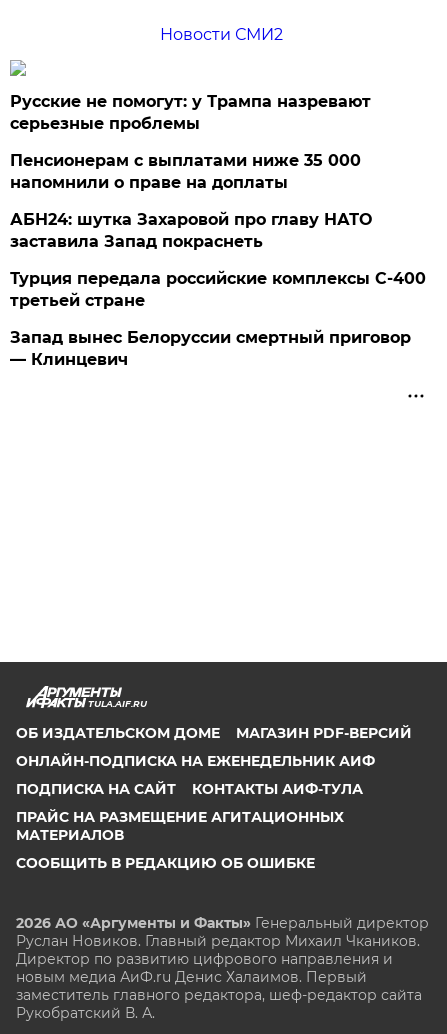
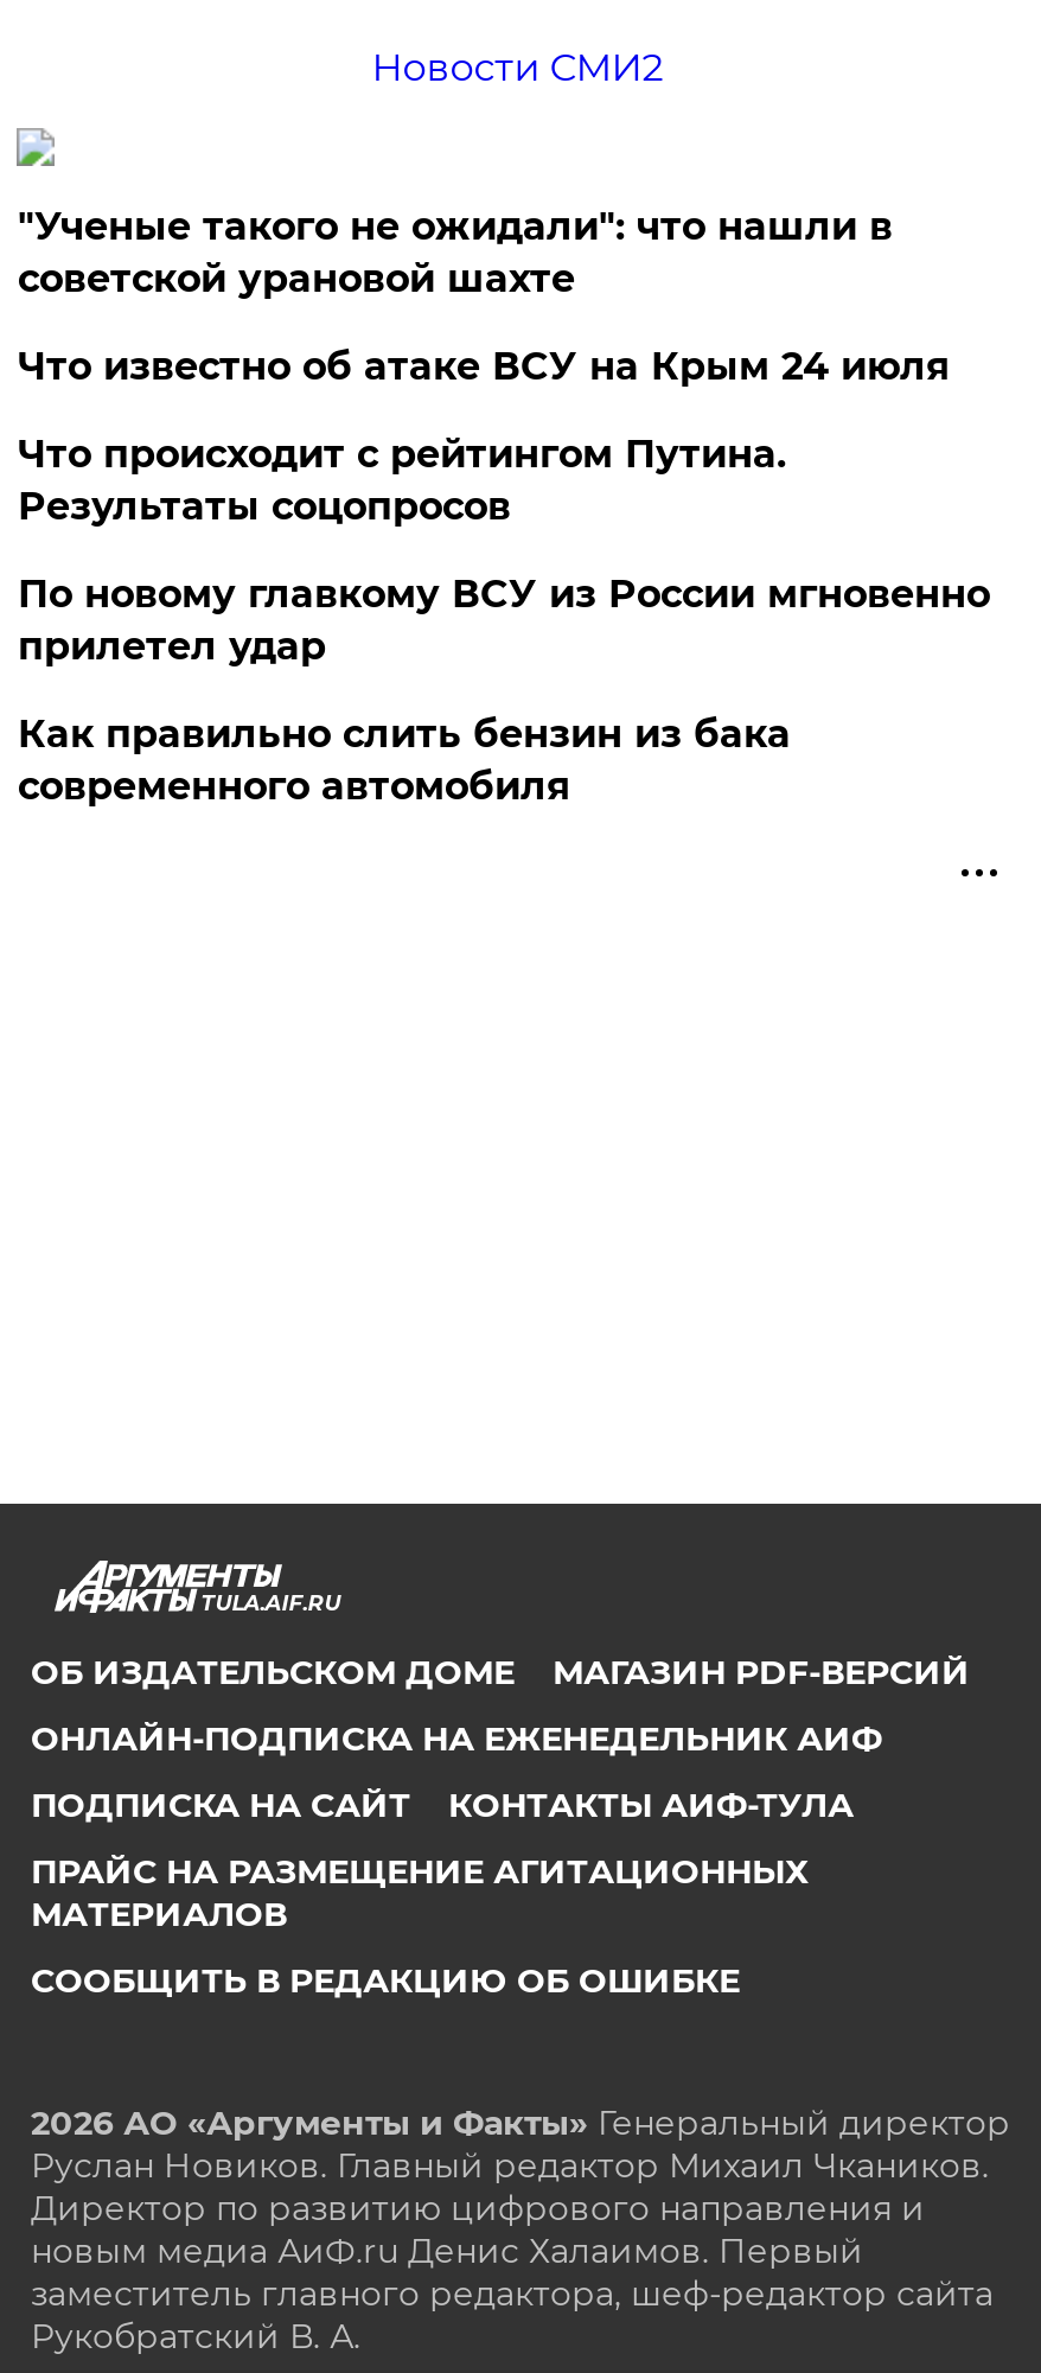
- Русские не помогут: у Трампа назревают
- серьезные проблемы
+ "Ученые такого не ожидали": что нашли в
+ советской урановой шахте

- Пенсионерам с выплатами ниже 35 000
- напомнили о праве на доплаты
+ Что известно об атаке ВСУ на Крым 24 июля

- АБН24: шутка Захаровой про главу НАТО
- заставила Запад покраснеть
+ Что происходит с рейтингом Путина.
+ Результаты соцопросов

- Турция передала российские комплексы С-400
- третьей стране
+ По новому главкому ВСУ из России мгновенно
+ прилетел удар

- Запад вынес Белоруссии смертный приговор
- — Клинцевич
+ Как правильно слить бензин из бака
+ современного автомобиля
